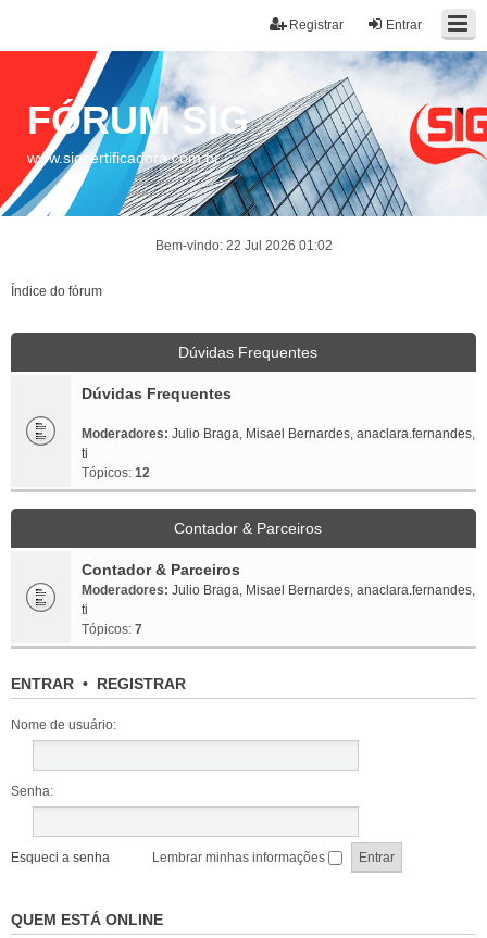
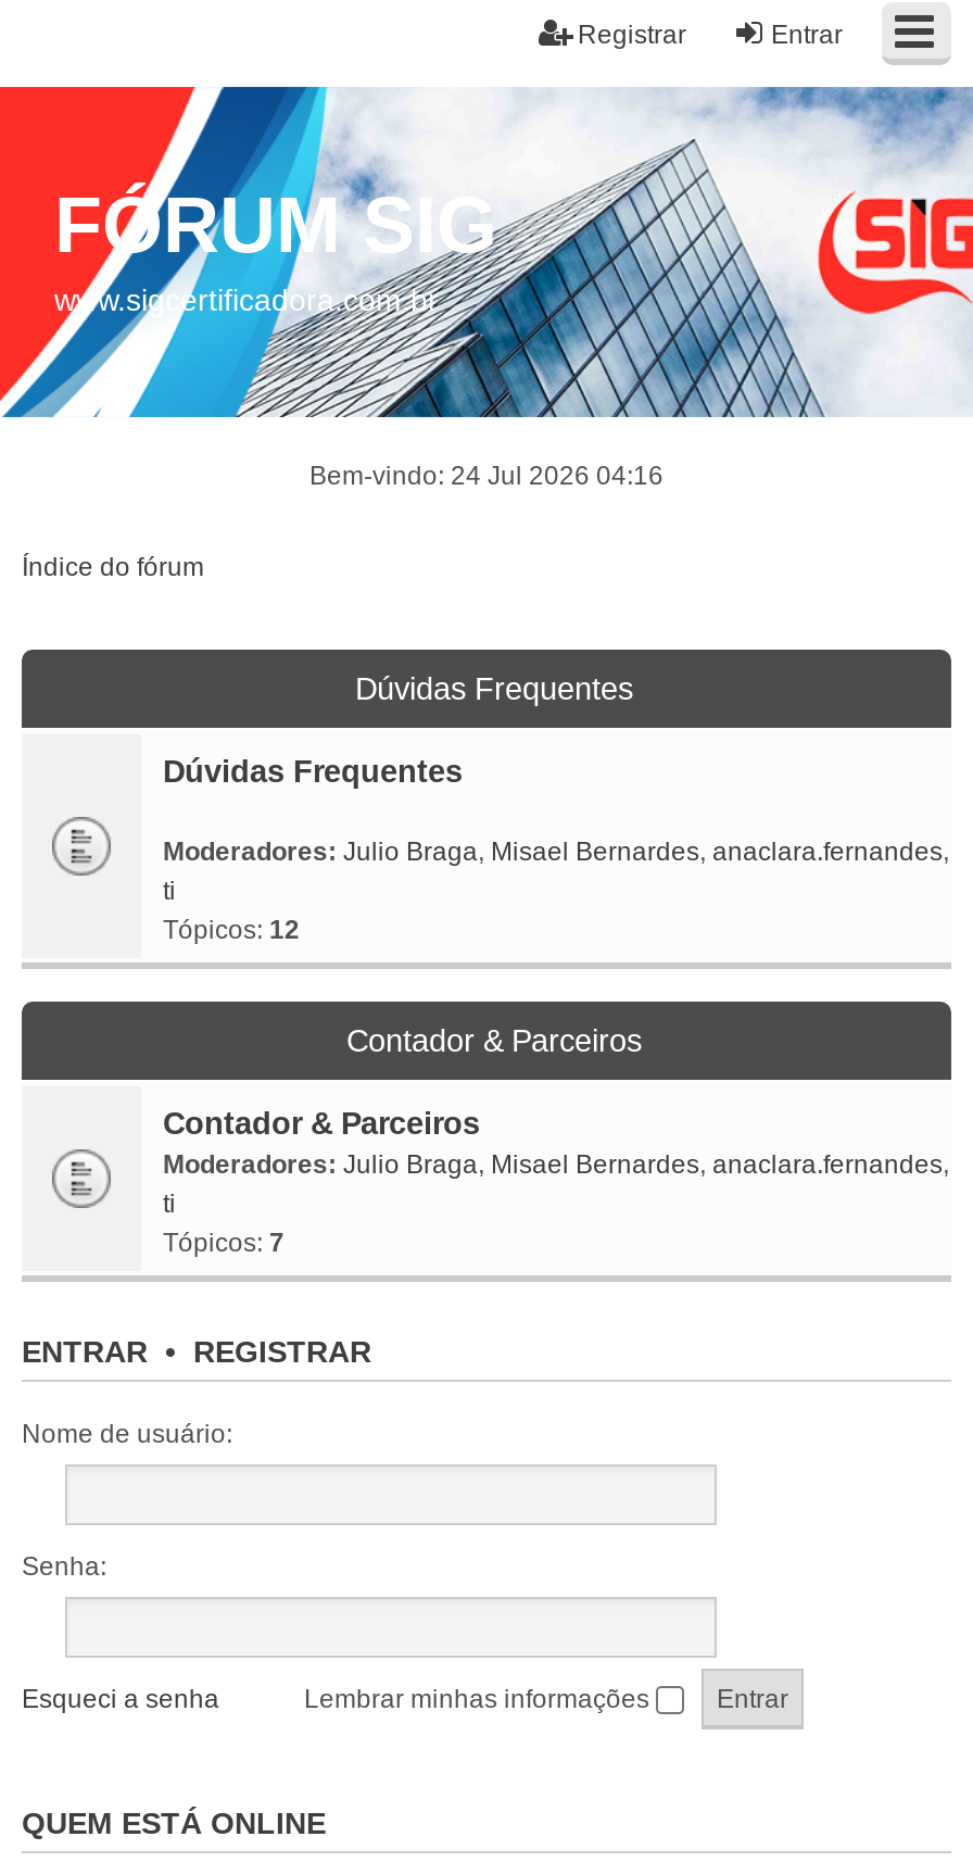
- Bem-vindo: 22 Jul 2026 01:02
+ Bem-vindo: 24 Jul 2026 04:16
